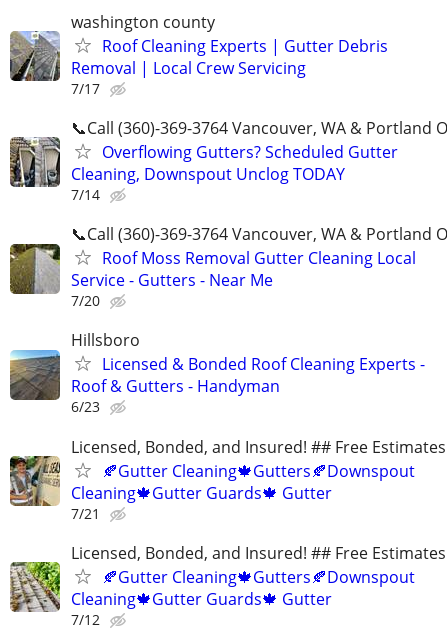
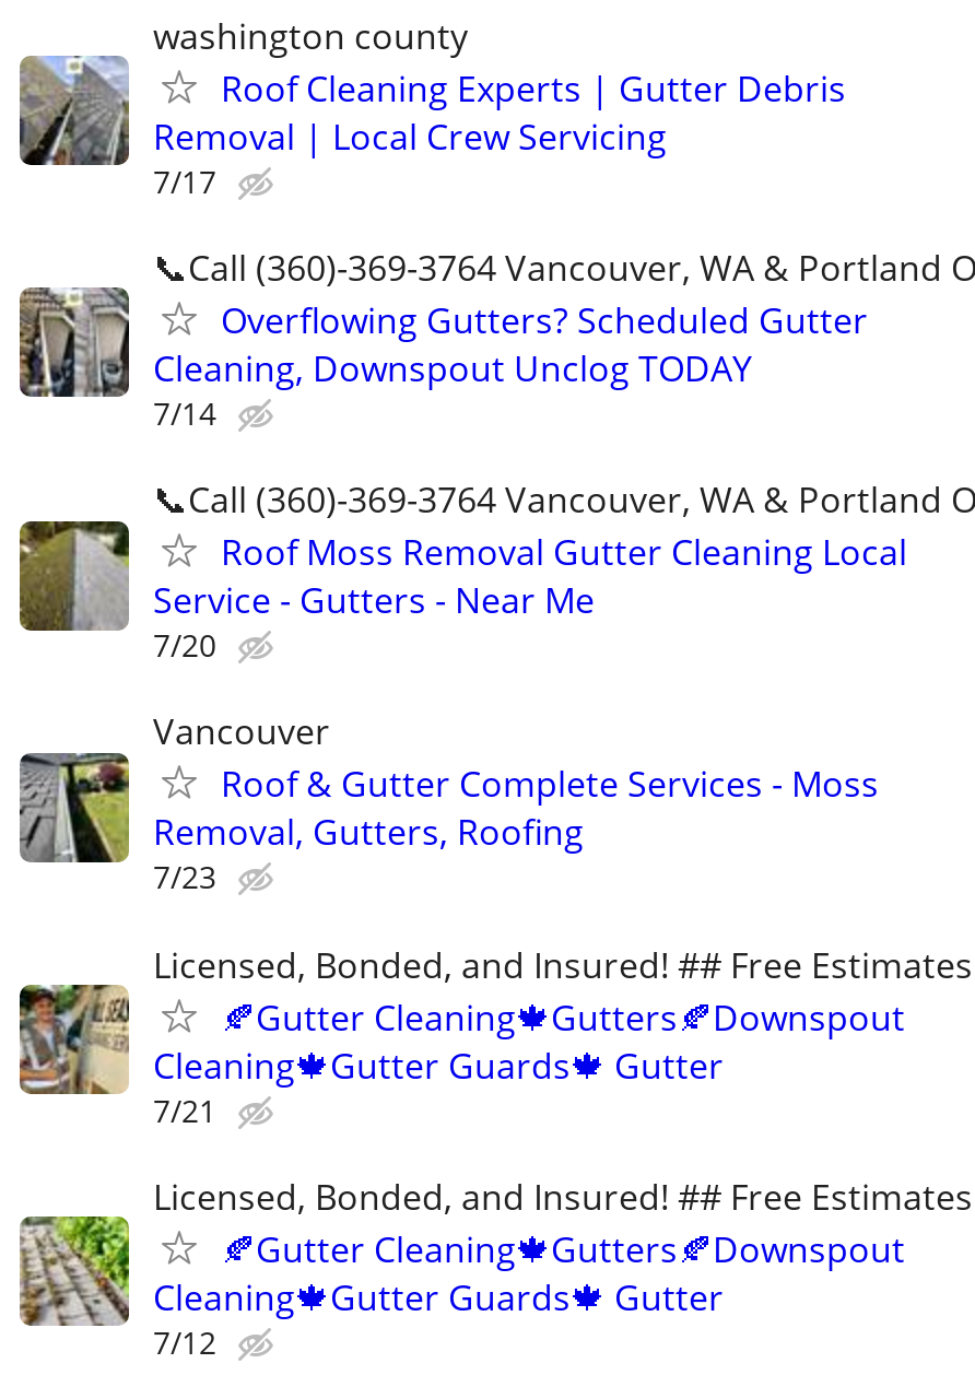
- [image]
- Hillsboro
- Licensed & Bonded Roof Cleaning Experts -
- Roof & Gutters - Handyman
- 6/23
+ [image]
+ Vancouver
+ Roof & Gutter Complete Services - Moss
+ Removal, Gutters, Roofing
+ 7/23
